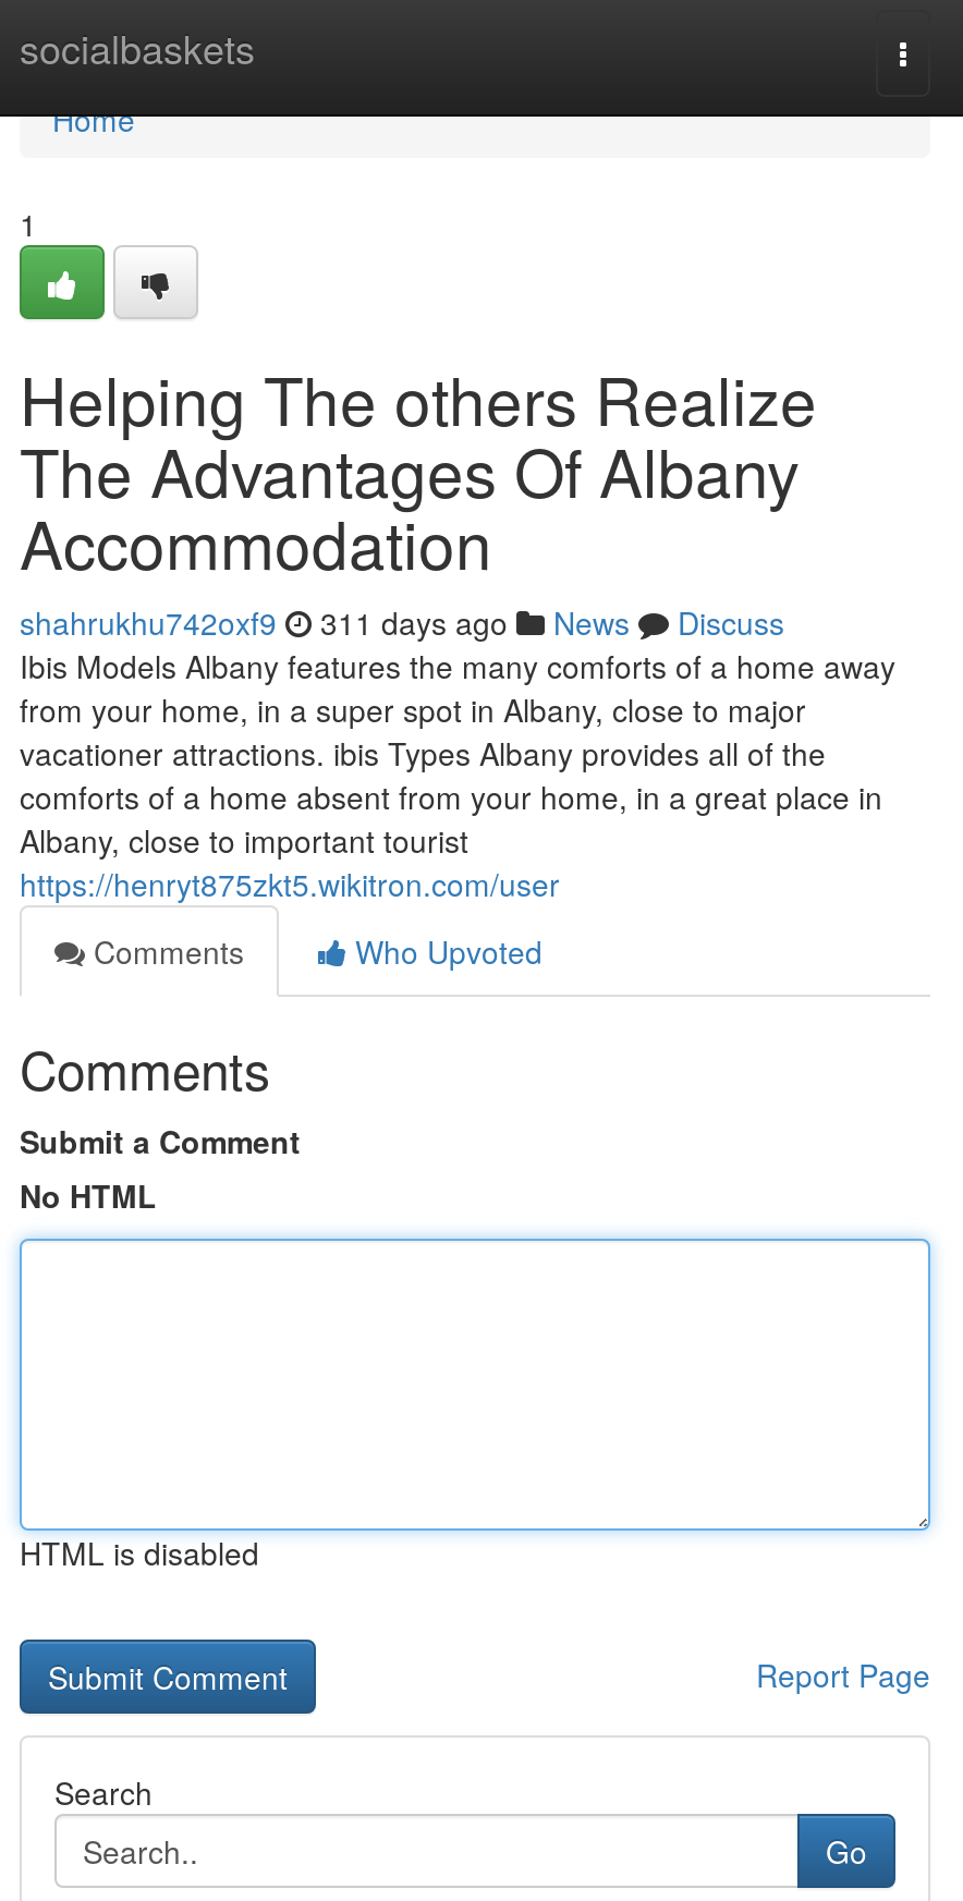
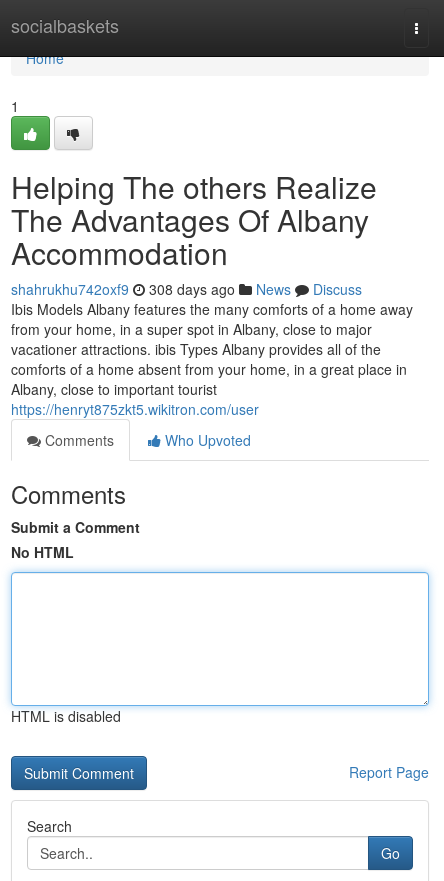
- shahrukhu742oxf9 311 days ago News Discuss
+ shahrukhu742oxf9 308 days ago News Discuss
